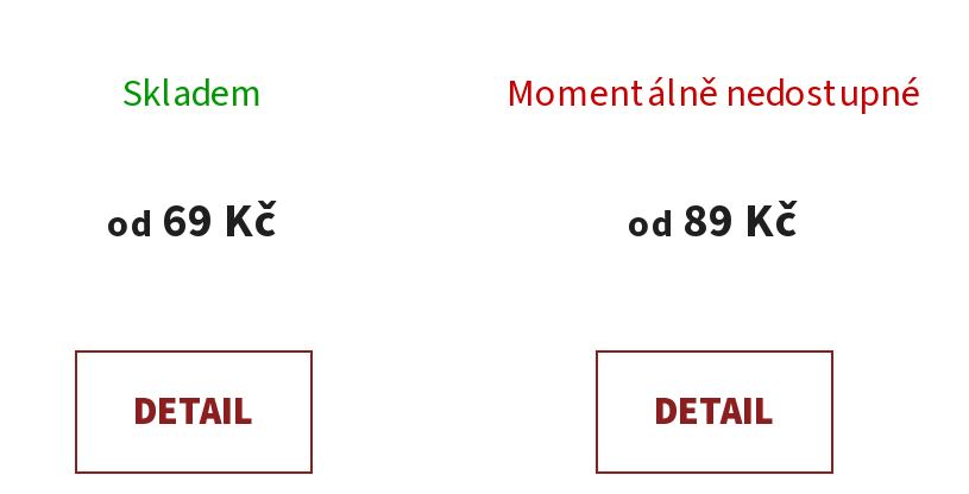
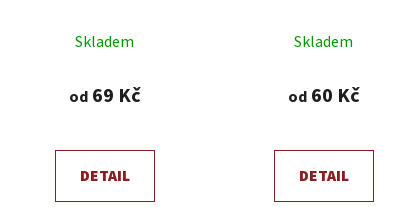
- Momentálně nedostupné
+ Skladem

- od 89 Kč
+ od 60 Kč
